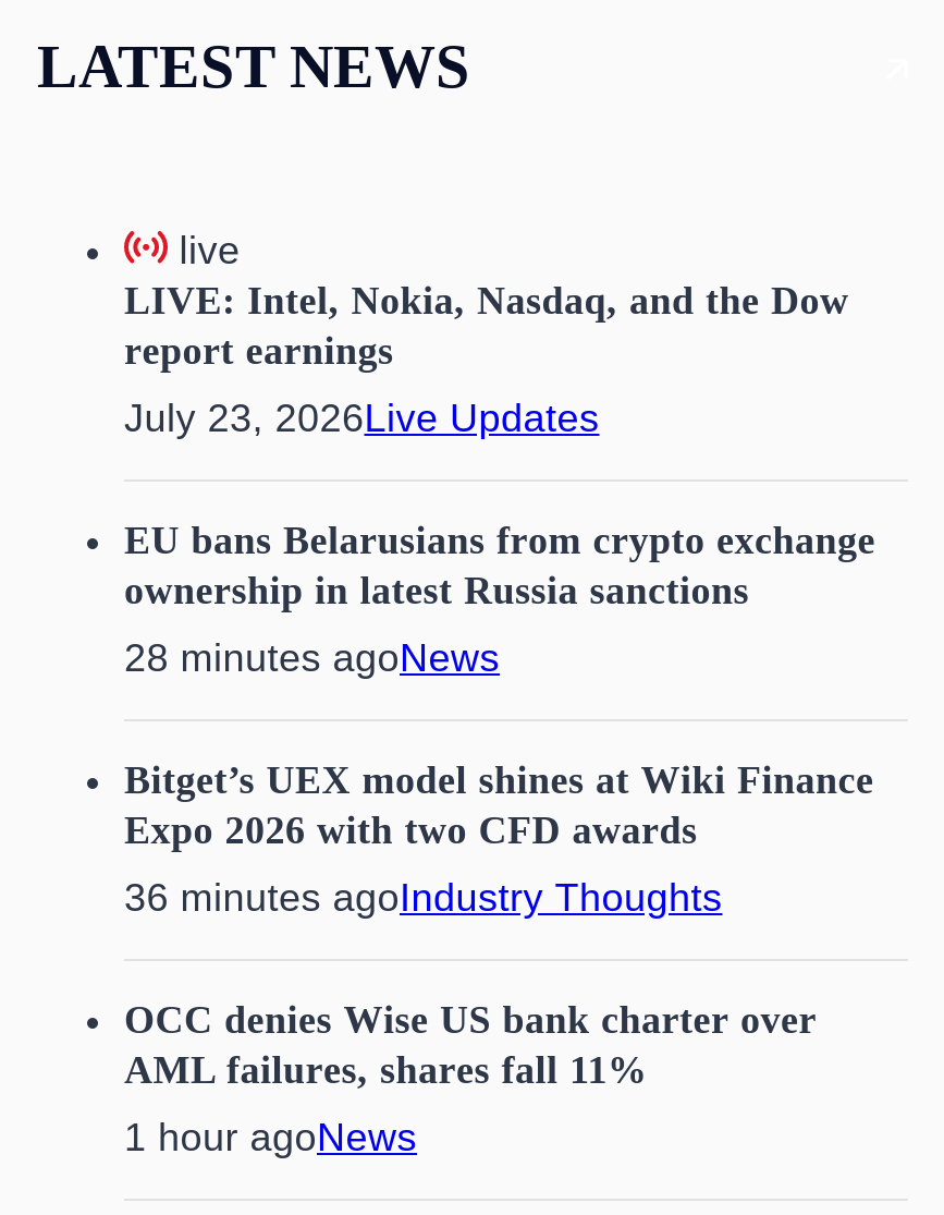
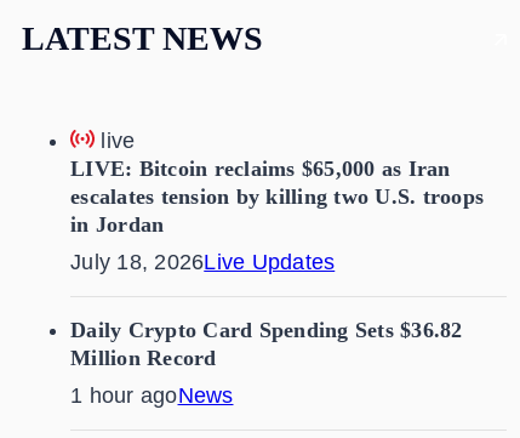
- LIVE: Intel, Nokia, Nasdaq, and the Dow
- report earnings
- July 23, 2026Live Updates
- EU bans Belarusians from crypto exchange
- ownership in latest Russia sanctions
- 28 minutes agoNews
- Bitget’s UEX model shines at Wiki Finance
- Expo 2026 with two CFD awards
- 36 minutes agoIndustry Thoughts
- OCC denies Wise US bank charter over
- AML failures, shares fall 11%
+ LIVE: Bitcoin reclaims $65,000 as Iran
+ escalates tension by killing two U.S. troops
+ in Jordan
+ July 18, 2026Live Updates
+ Daily Crypto Card Spending Sets $36.82
+ Million Record
